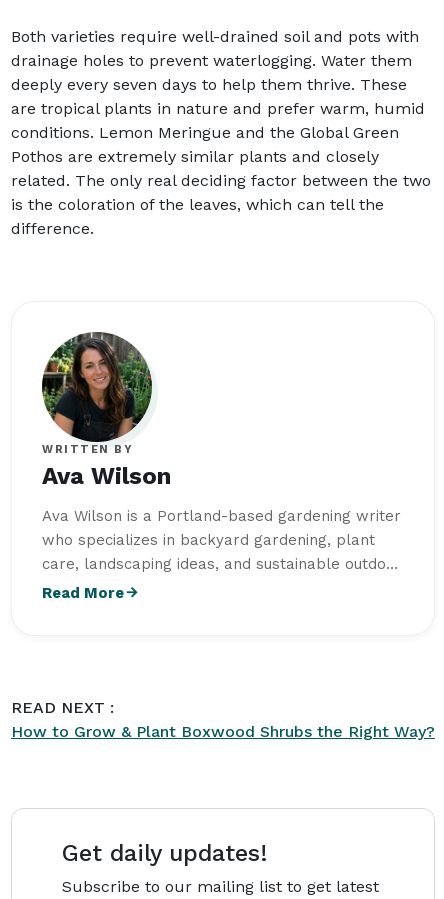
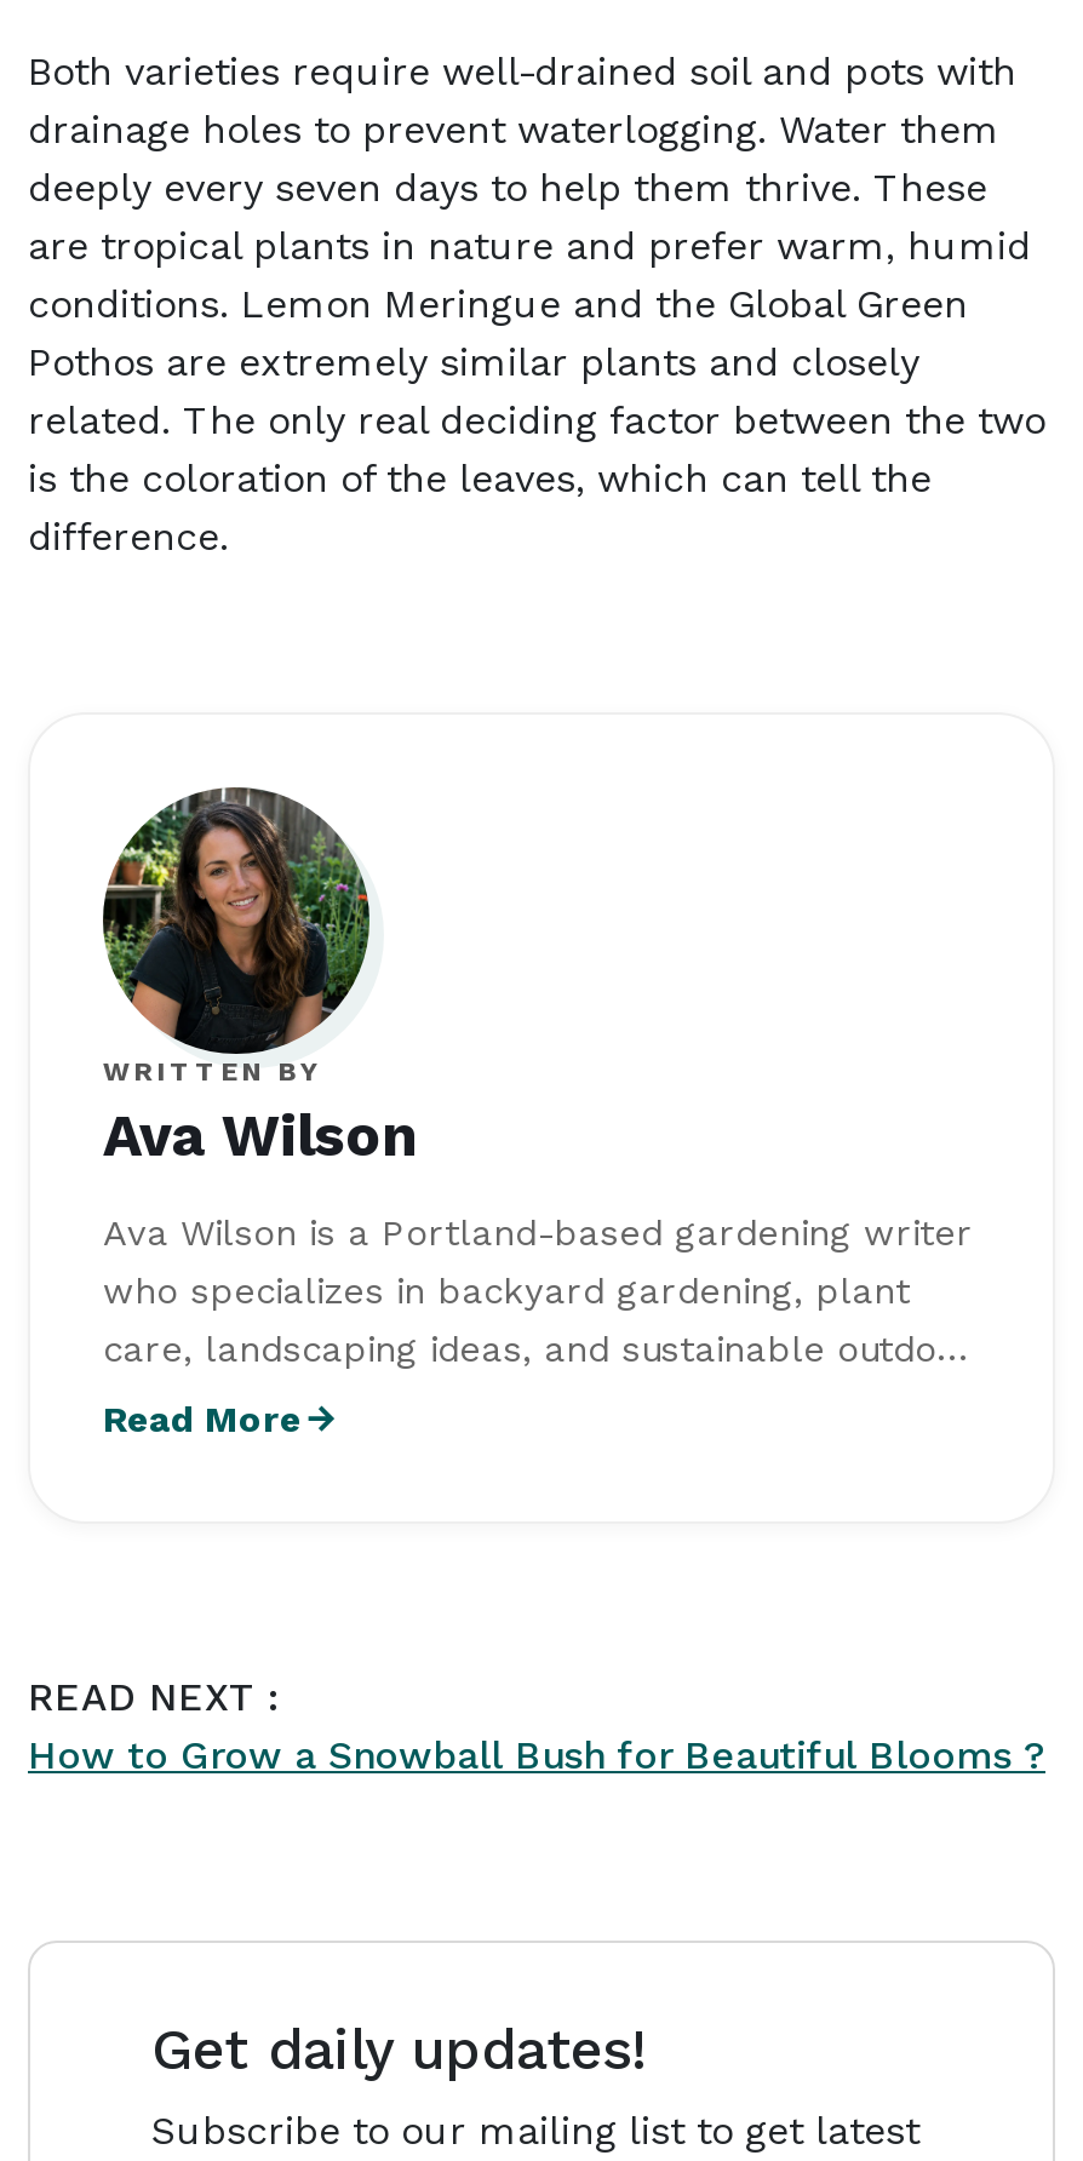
- How to Grow & Plant Boxwood Shrubs the Right Way?
+ How to Grow a Snowball Bush for Beautiful Blooms ?
